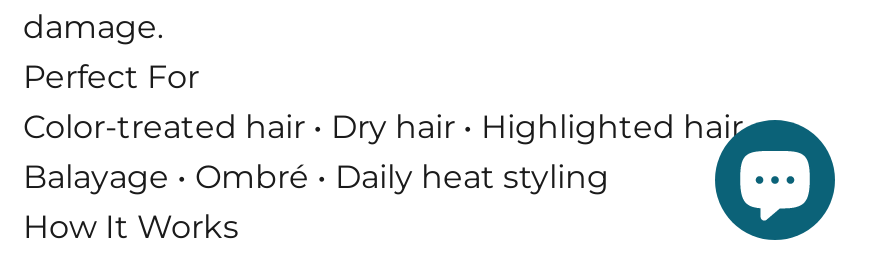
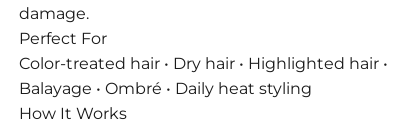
- [image]
